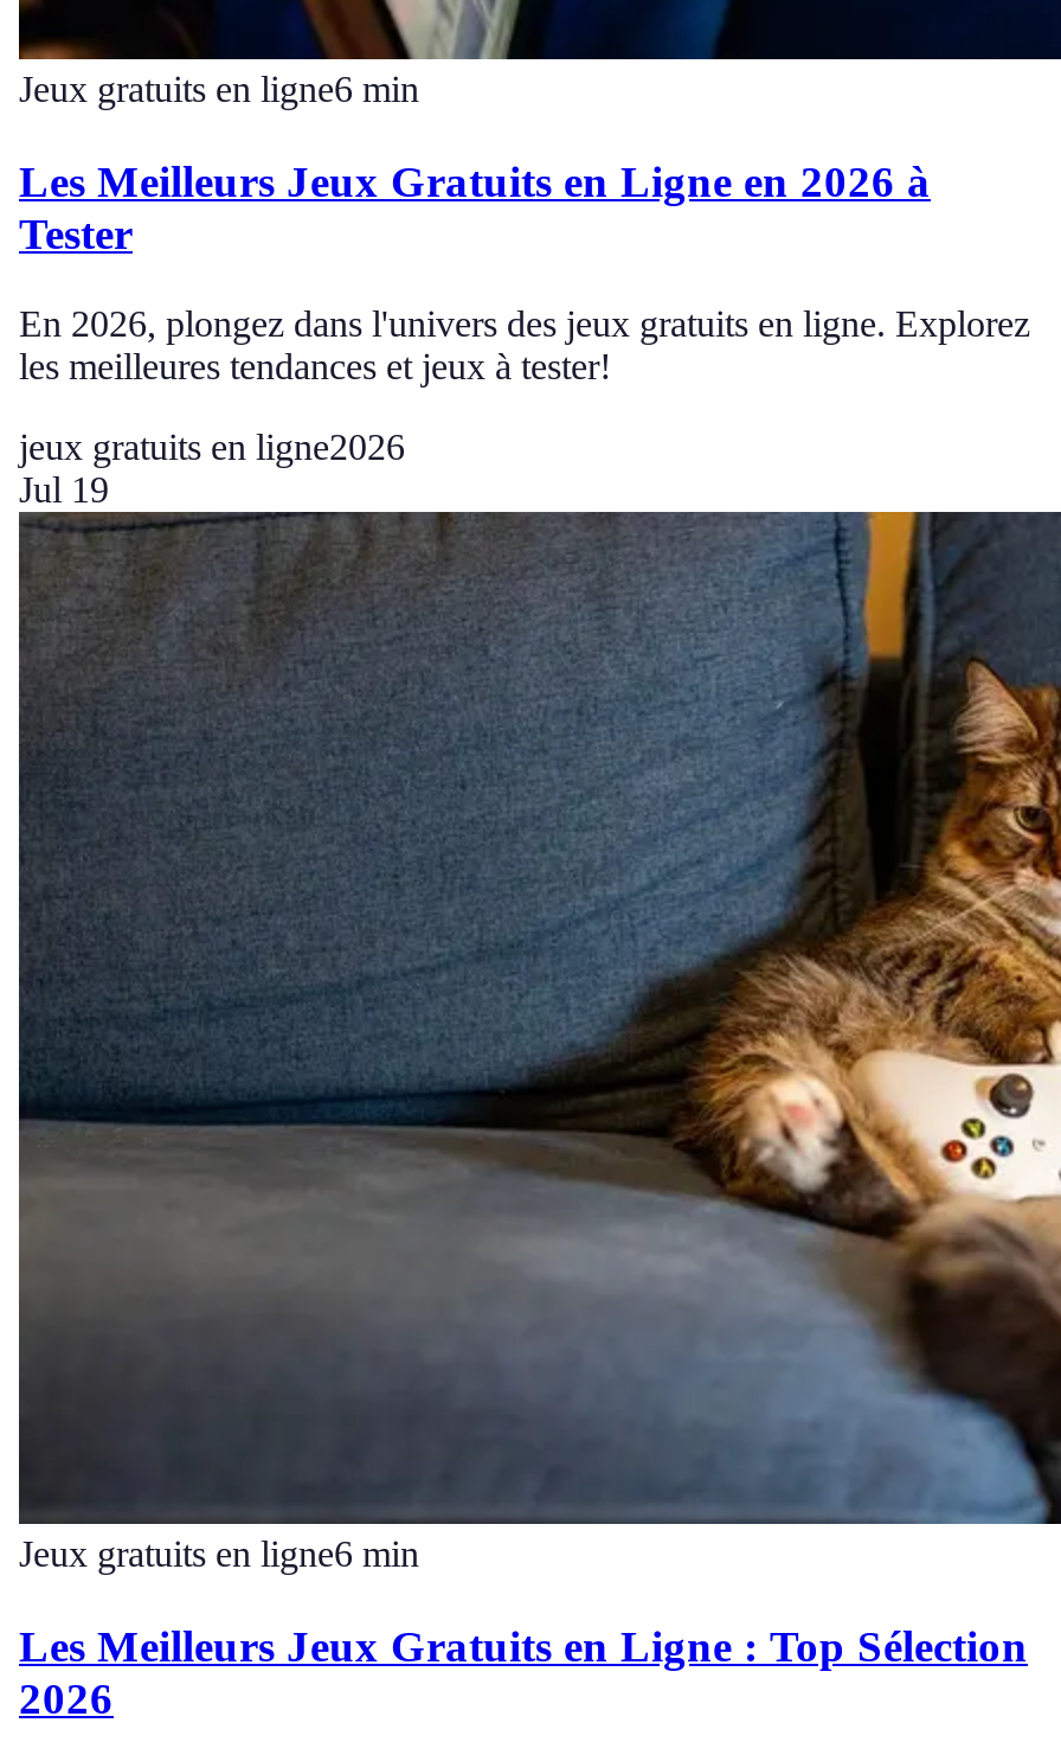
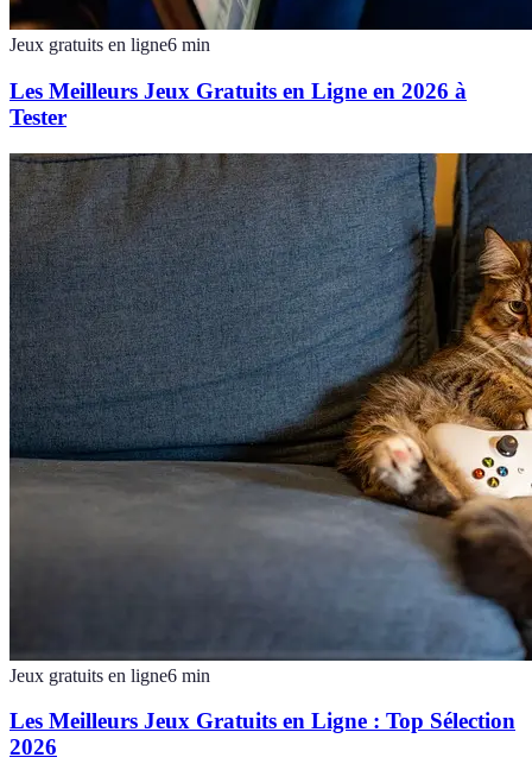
- En 2026, plongez dans l'univers des jeux gratuits en ligne. Explorez
- les meilleures tendances et jeux à tester!
- jeux gratuits en ligne2026
- Jul 19
